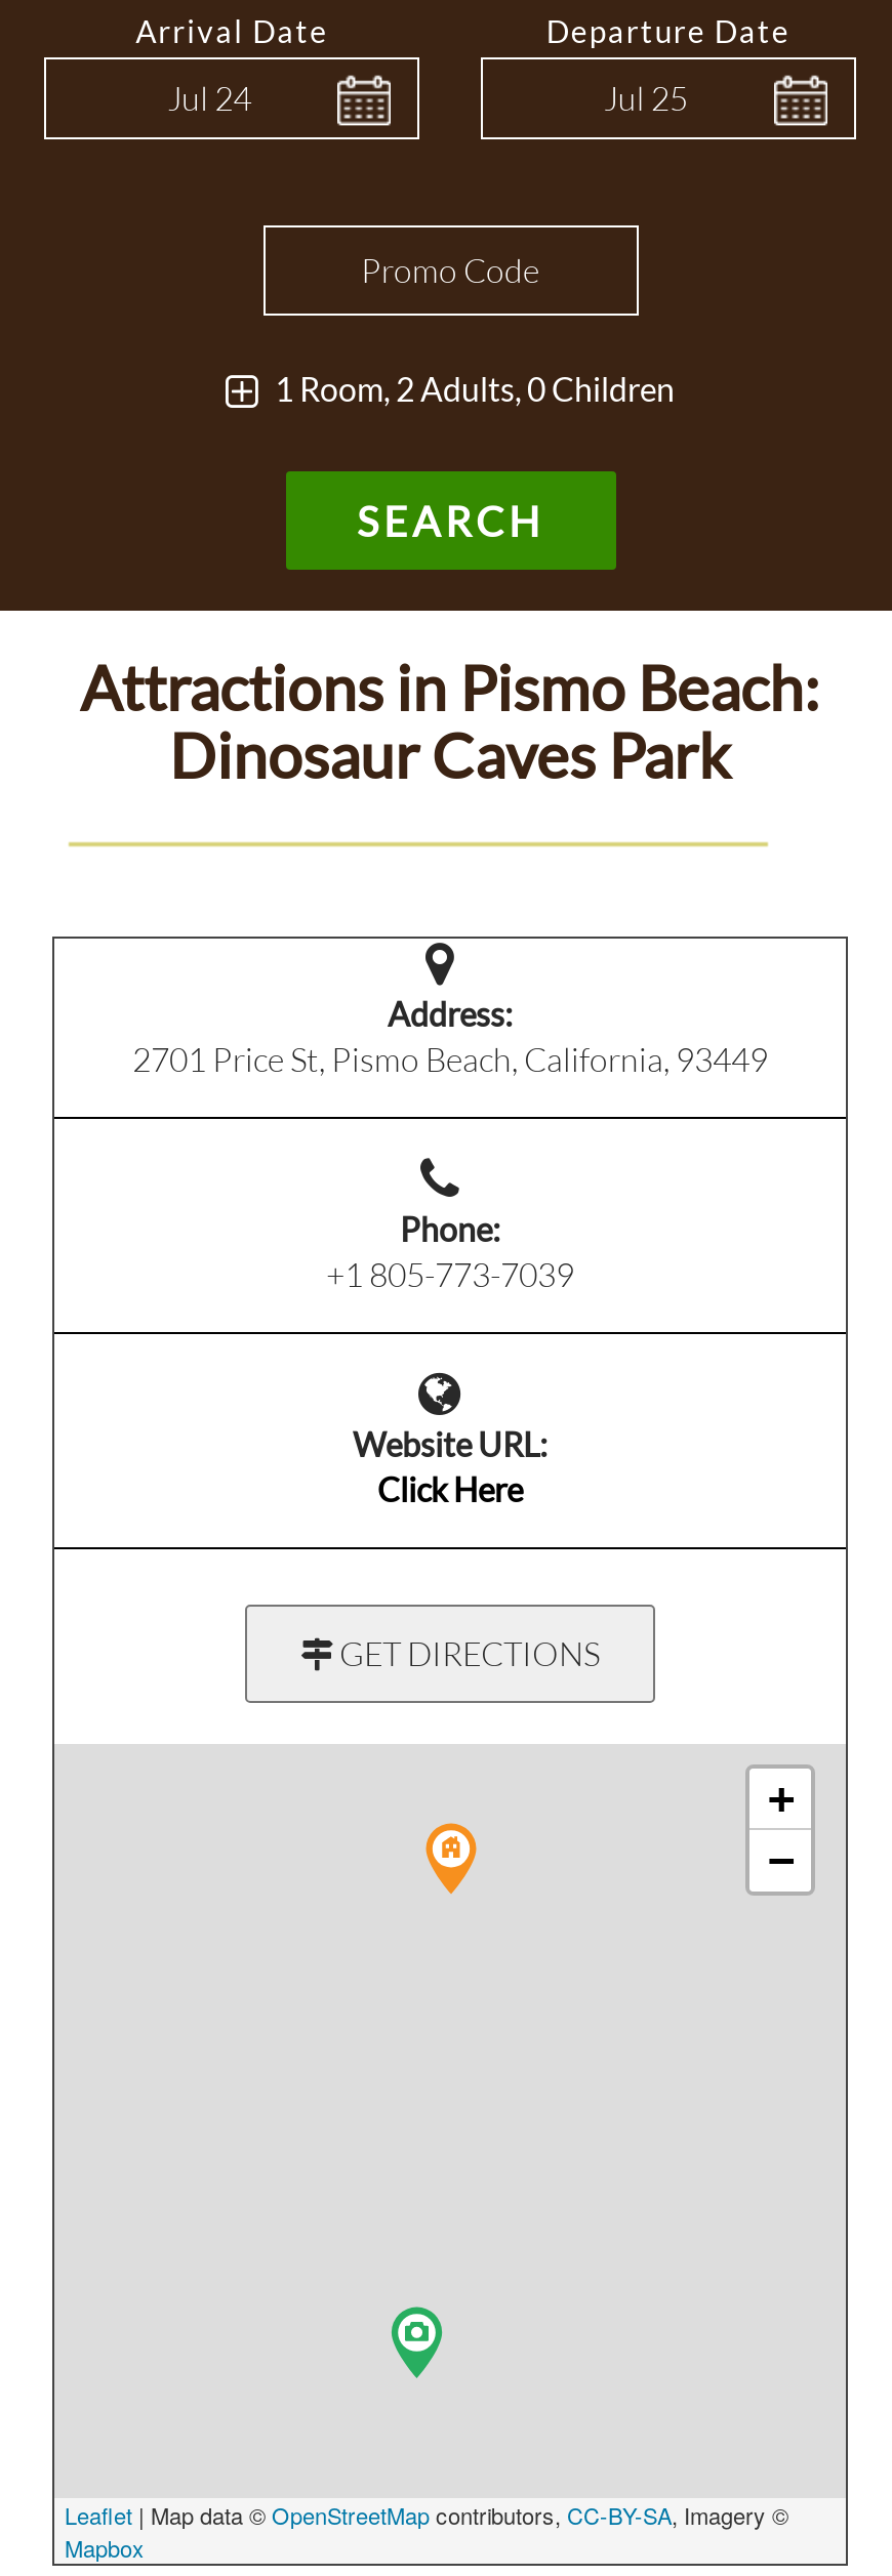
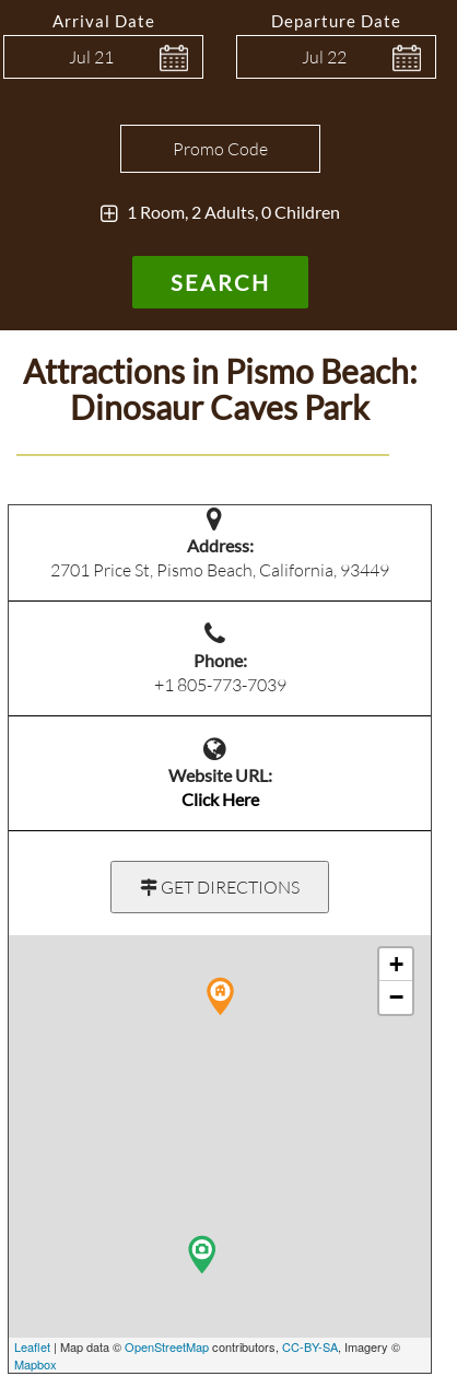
- Jul 24
+ Jul 21

- Jul 25
+ Jul 22
